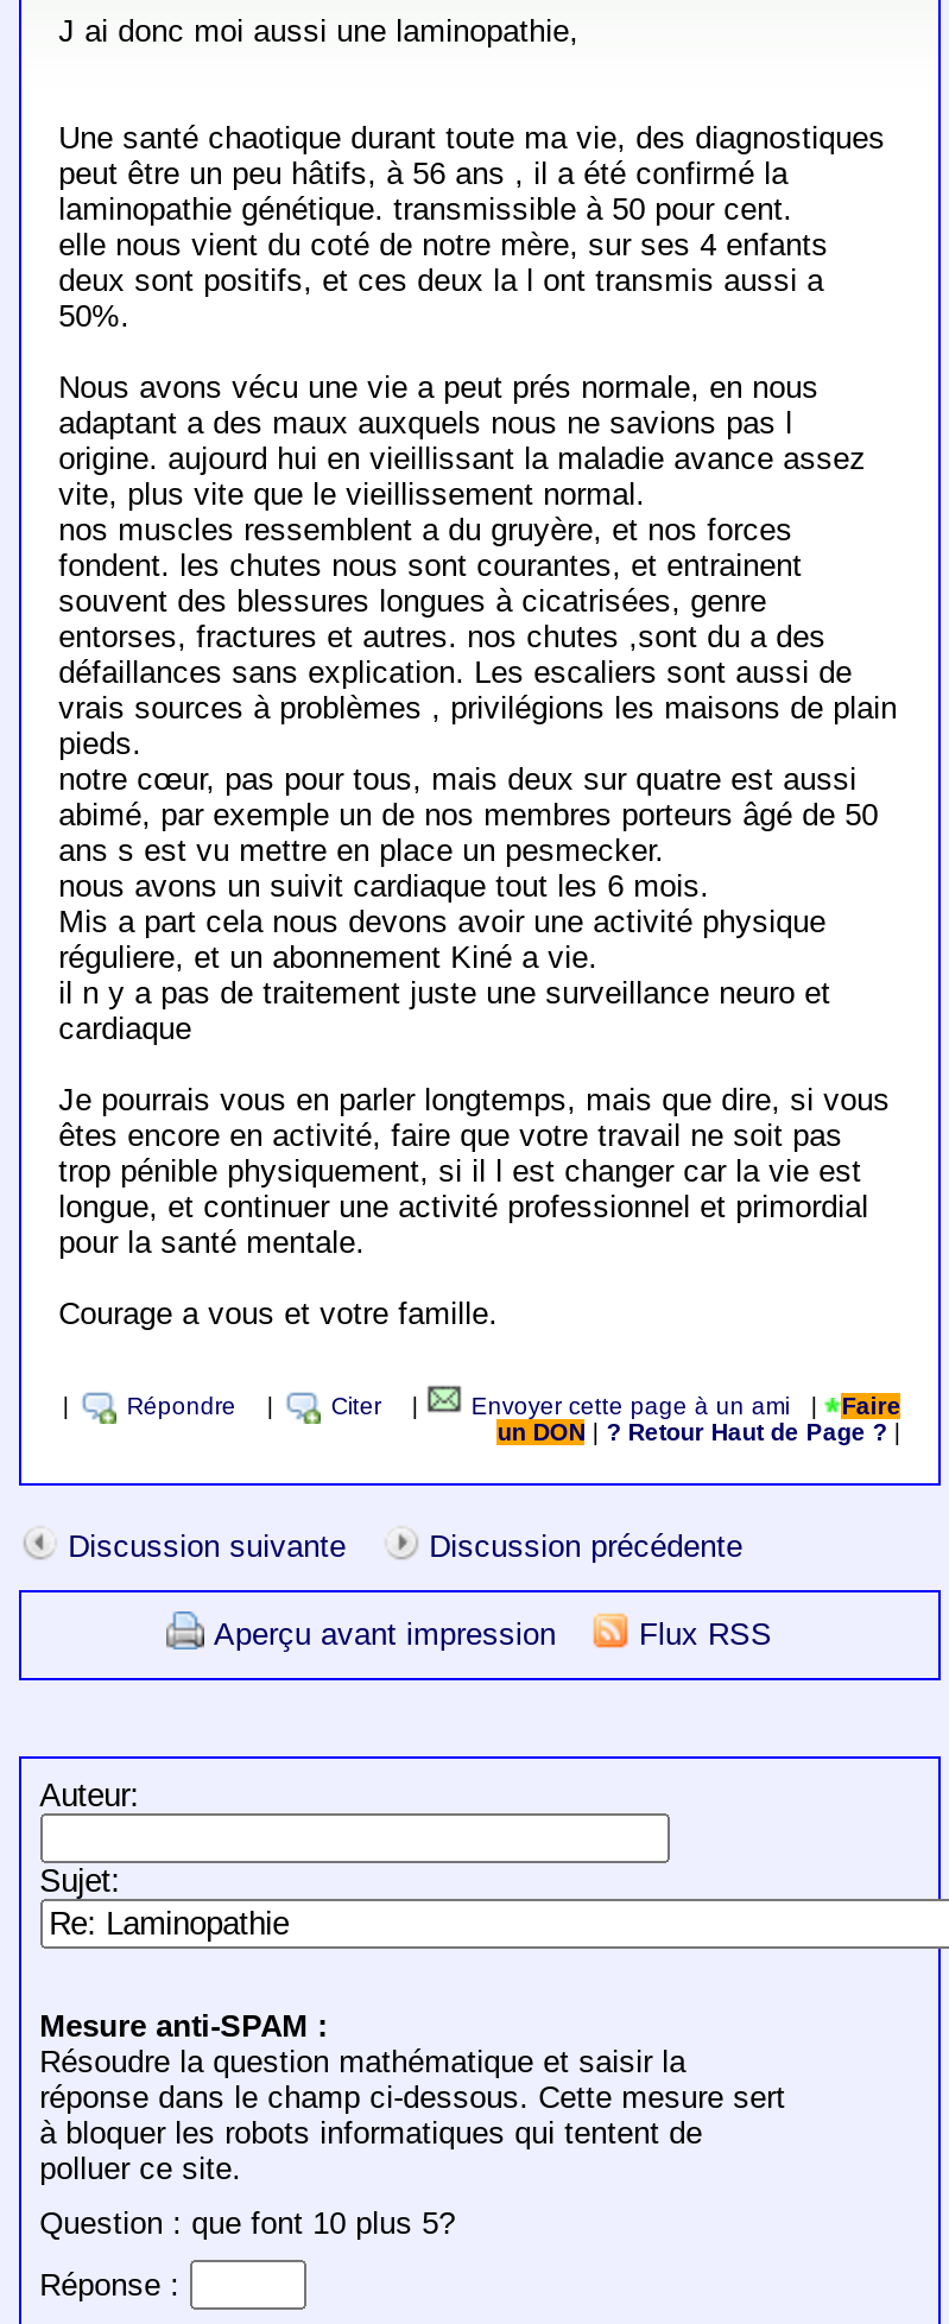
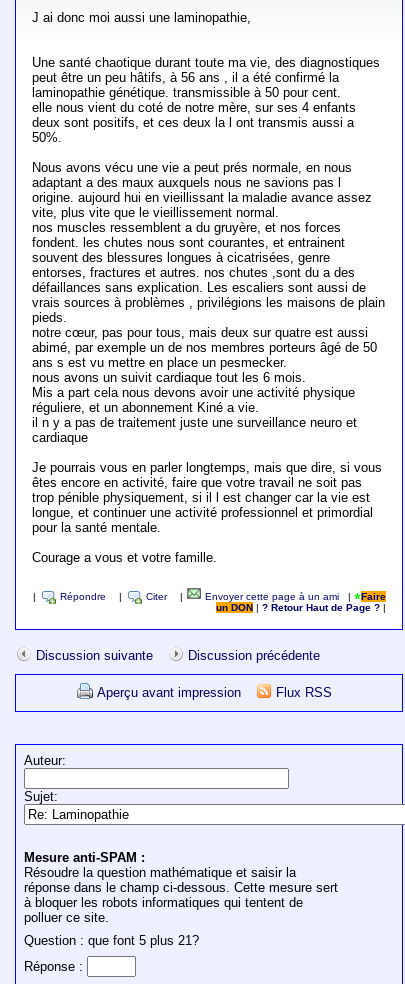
- Question : que font 10 plus 5?
+ Question : que font 5 plus 21?
